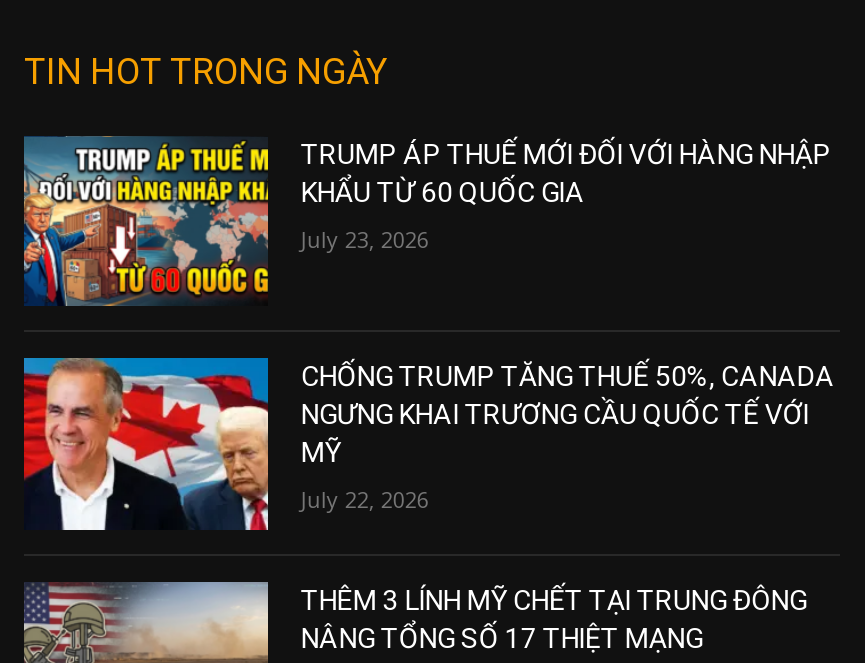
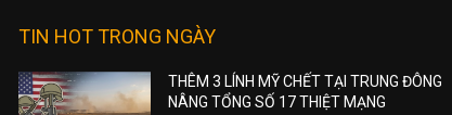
- [image]
- TRUMP ÁP THUẾ MỚI ĐỐI VỚI HÀNG NHẬP
- KHẨU TỪ 60 QUỐC GIA
- July 23, 2026

- [image]
- CHỐNG TRUMP TĂNG THUẾ 50%, CANADA
- NGƯNG KHAI TRƯƠNG CẦU QUỐC TẾ VỚI
- MỸ
- July 22, 2026
